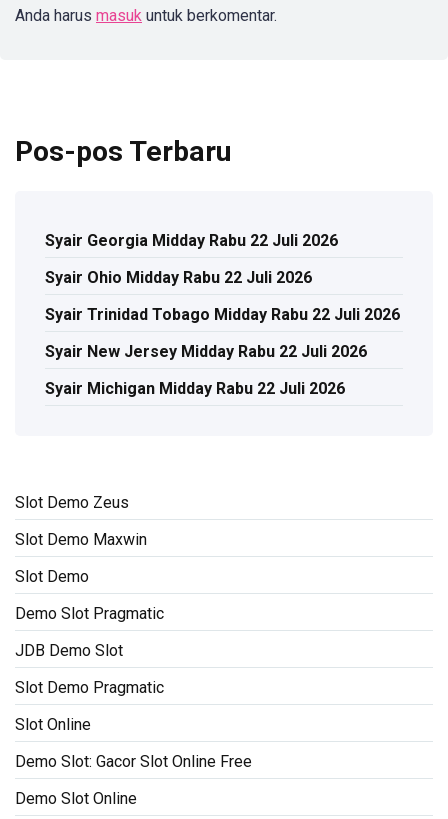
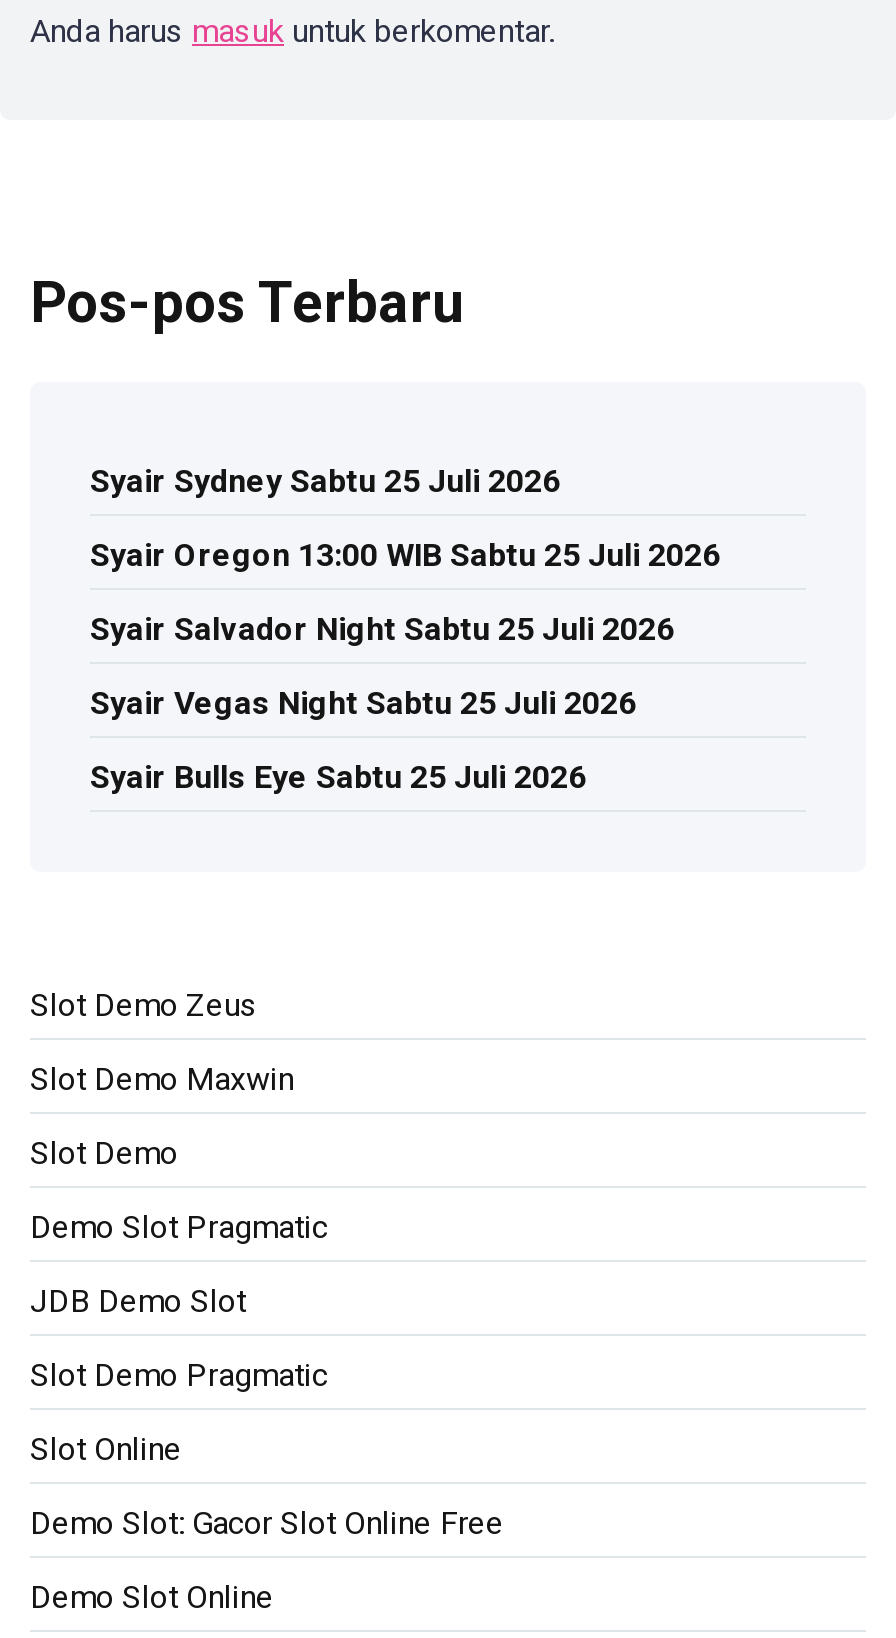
- Syair Georgia Midday Rabu 22 Juli 2026
+ Syair Sydney Sabtu 25 Juli 2026

- Syair Ohio Midday Rabu 22 Juli 2026
+ Syair Oregon 13:00 WIB Sabtu 25 Juli 2026

- Syair Trinidad Tobago Midday Rabu 22 Juli 2026
+ Syair Salvador Night Sabtu 25 Juli 2026

- Syair New Jersey Midday Rabu 22 Juli 2026
+ Syair Vegas Night Sabtu 25 Juli 2026

- Syair Michigan Midday Rabu 22 Juli 2026
+ Syair Bulls Eye Sabtu 25 Juli 2026
